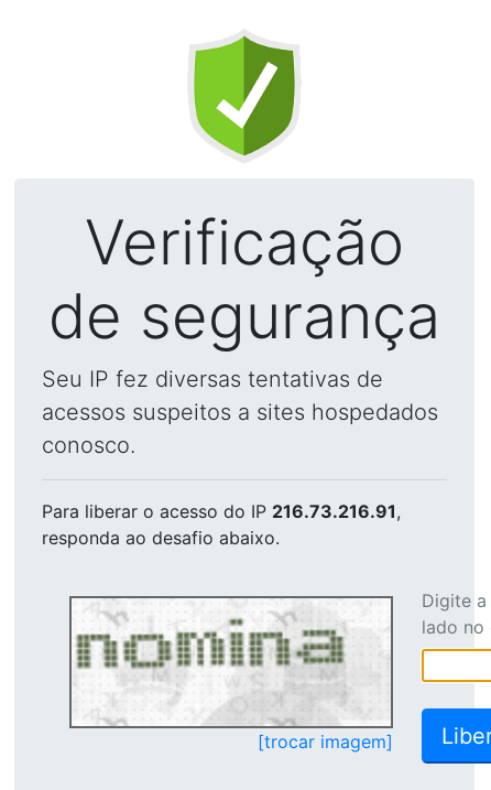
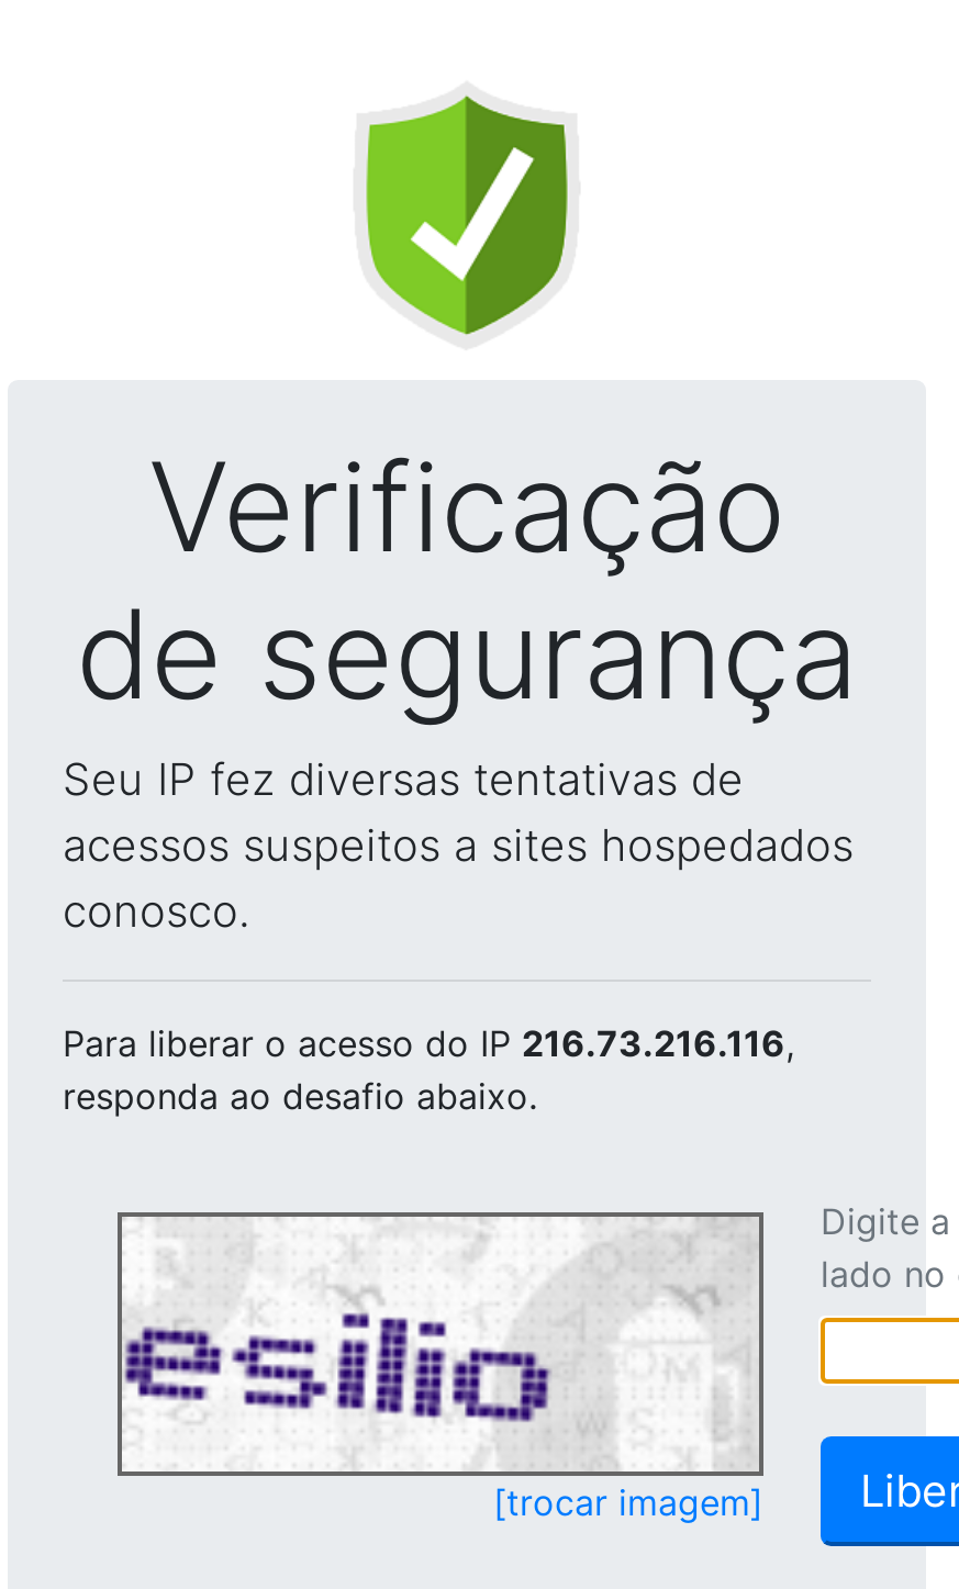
- Para liberar o acesso do IP 216.73.216.91,
+ Para liberar o acesso do IP 216.73.216.116,

- [image]
+ [image]
